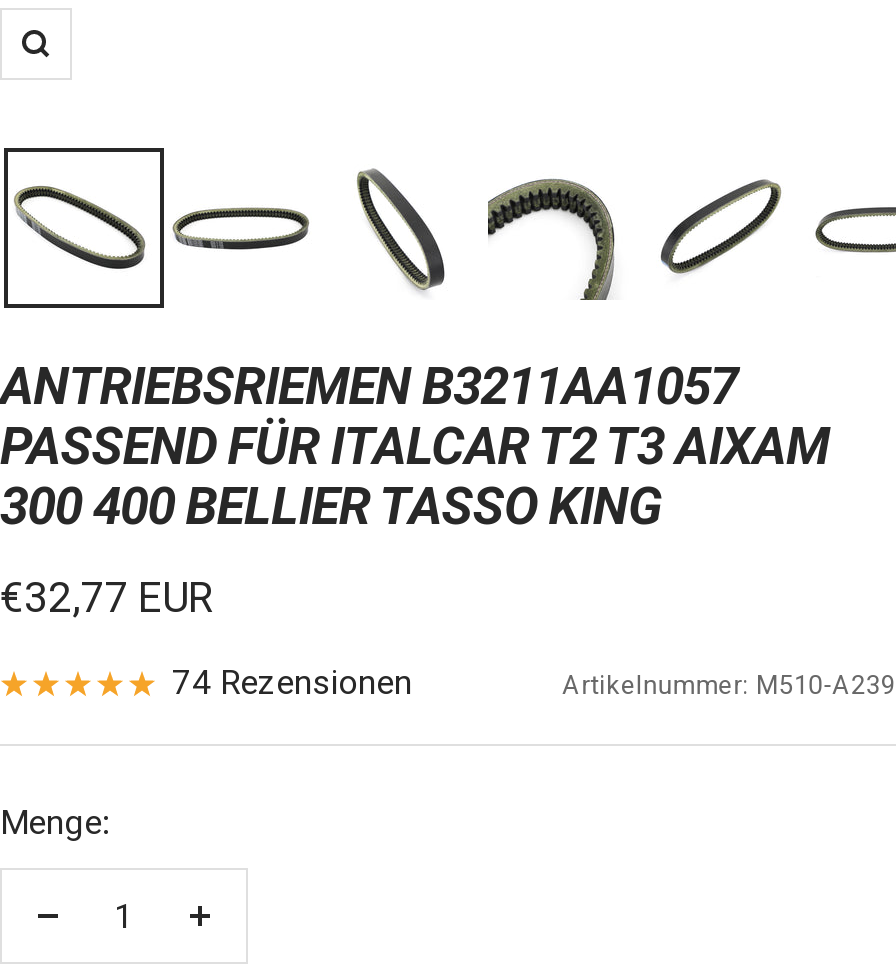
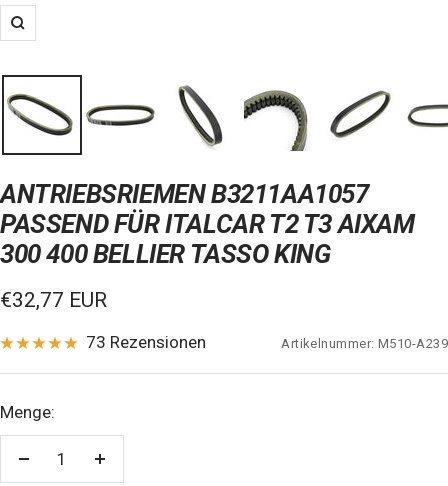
- 74 Rezensionen
+ 73 Rezensionen
